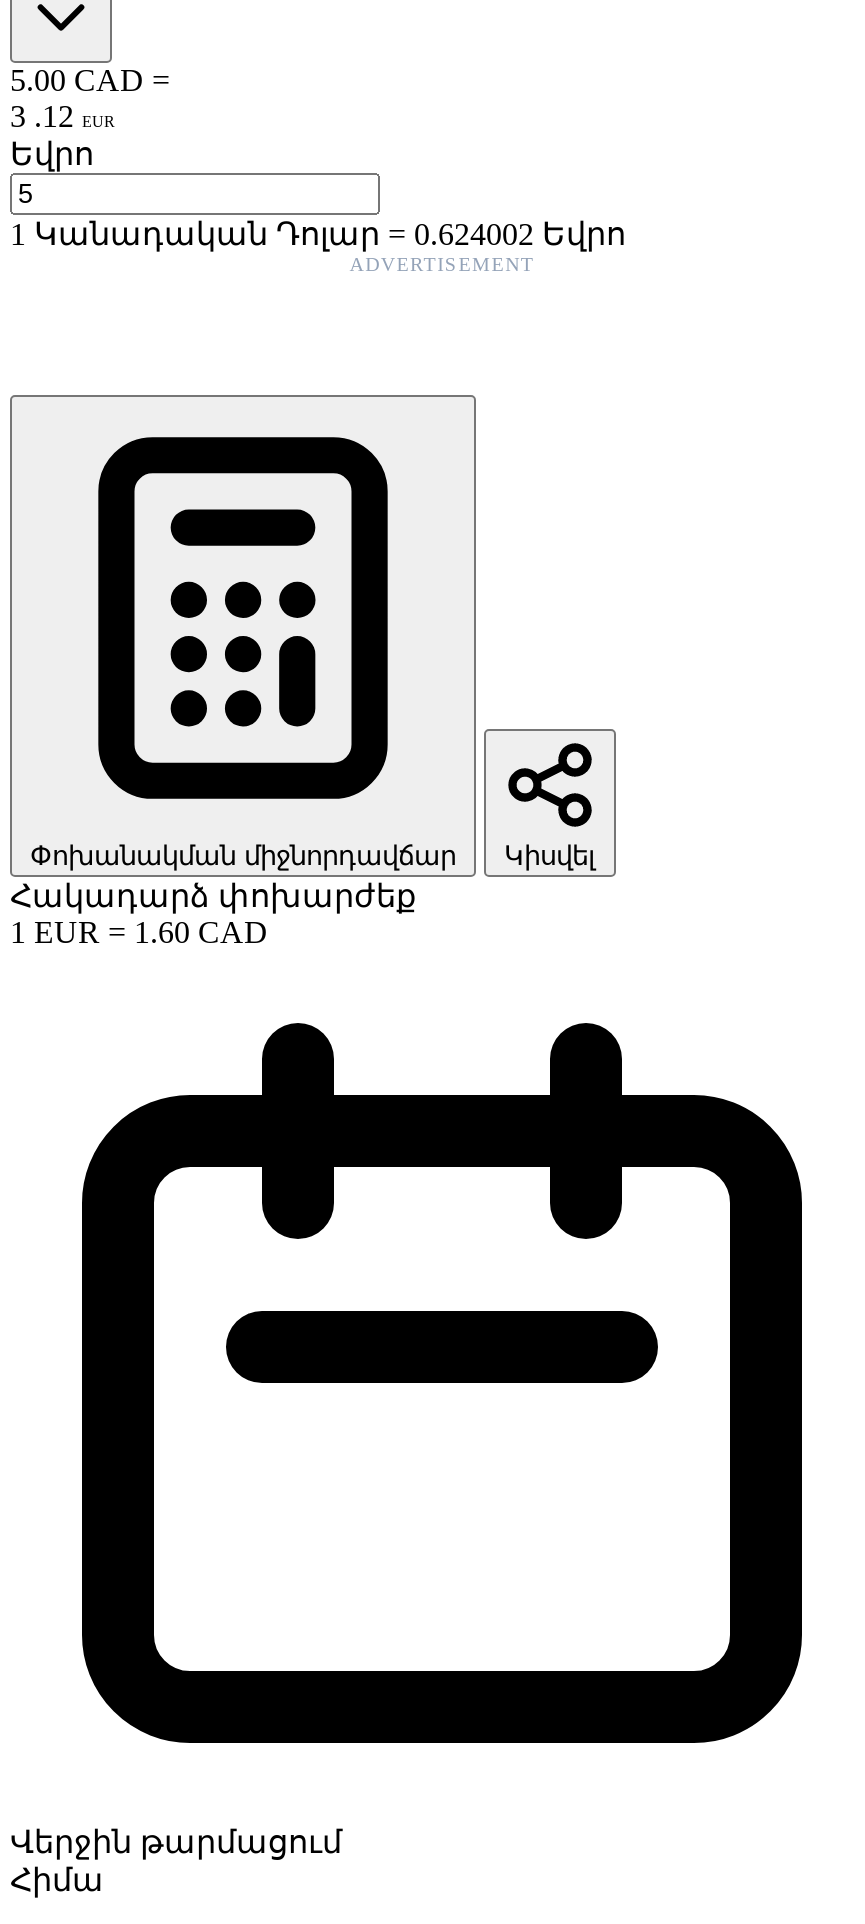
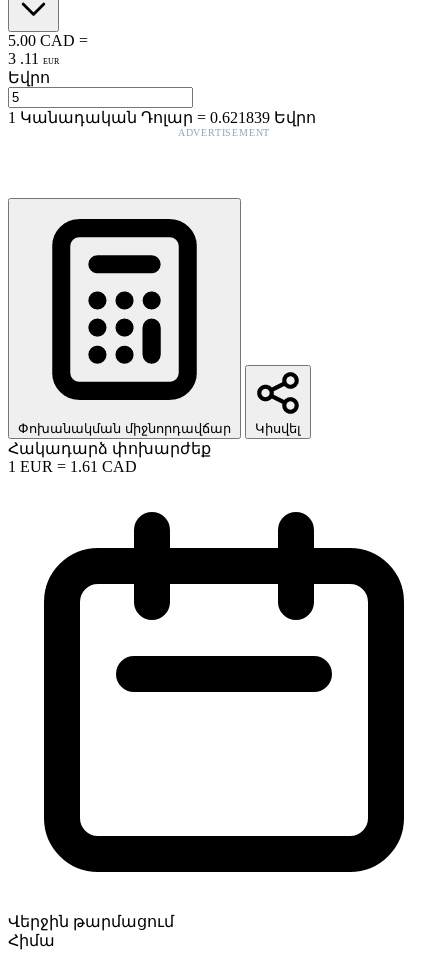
- 3 . 12 EUR
+ 3 . 11 EUR

- 1Կանադական Դոլար = 0.624002 Եվրո
+ 1Կանադական Դոլար = 0.621839 Եվրո

- 1 EUR = 1.60 CAD
+ 1 EUR = 1.61 CAD
